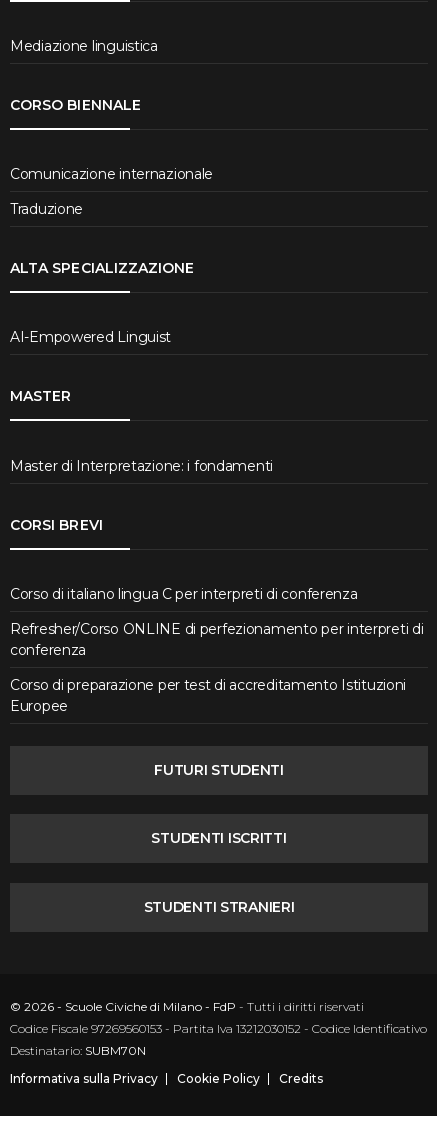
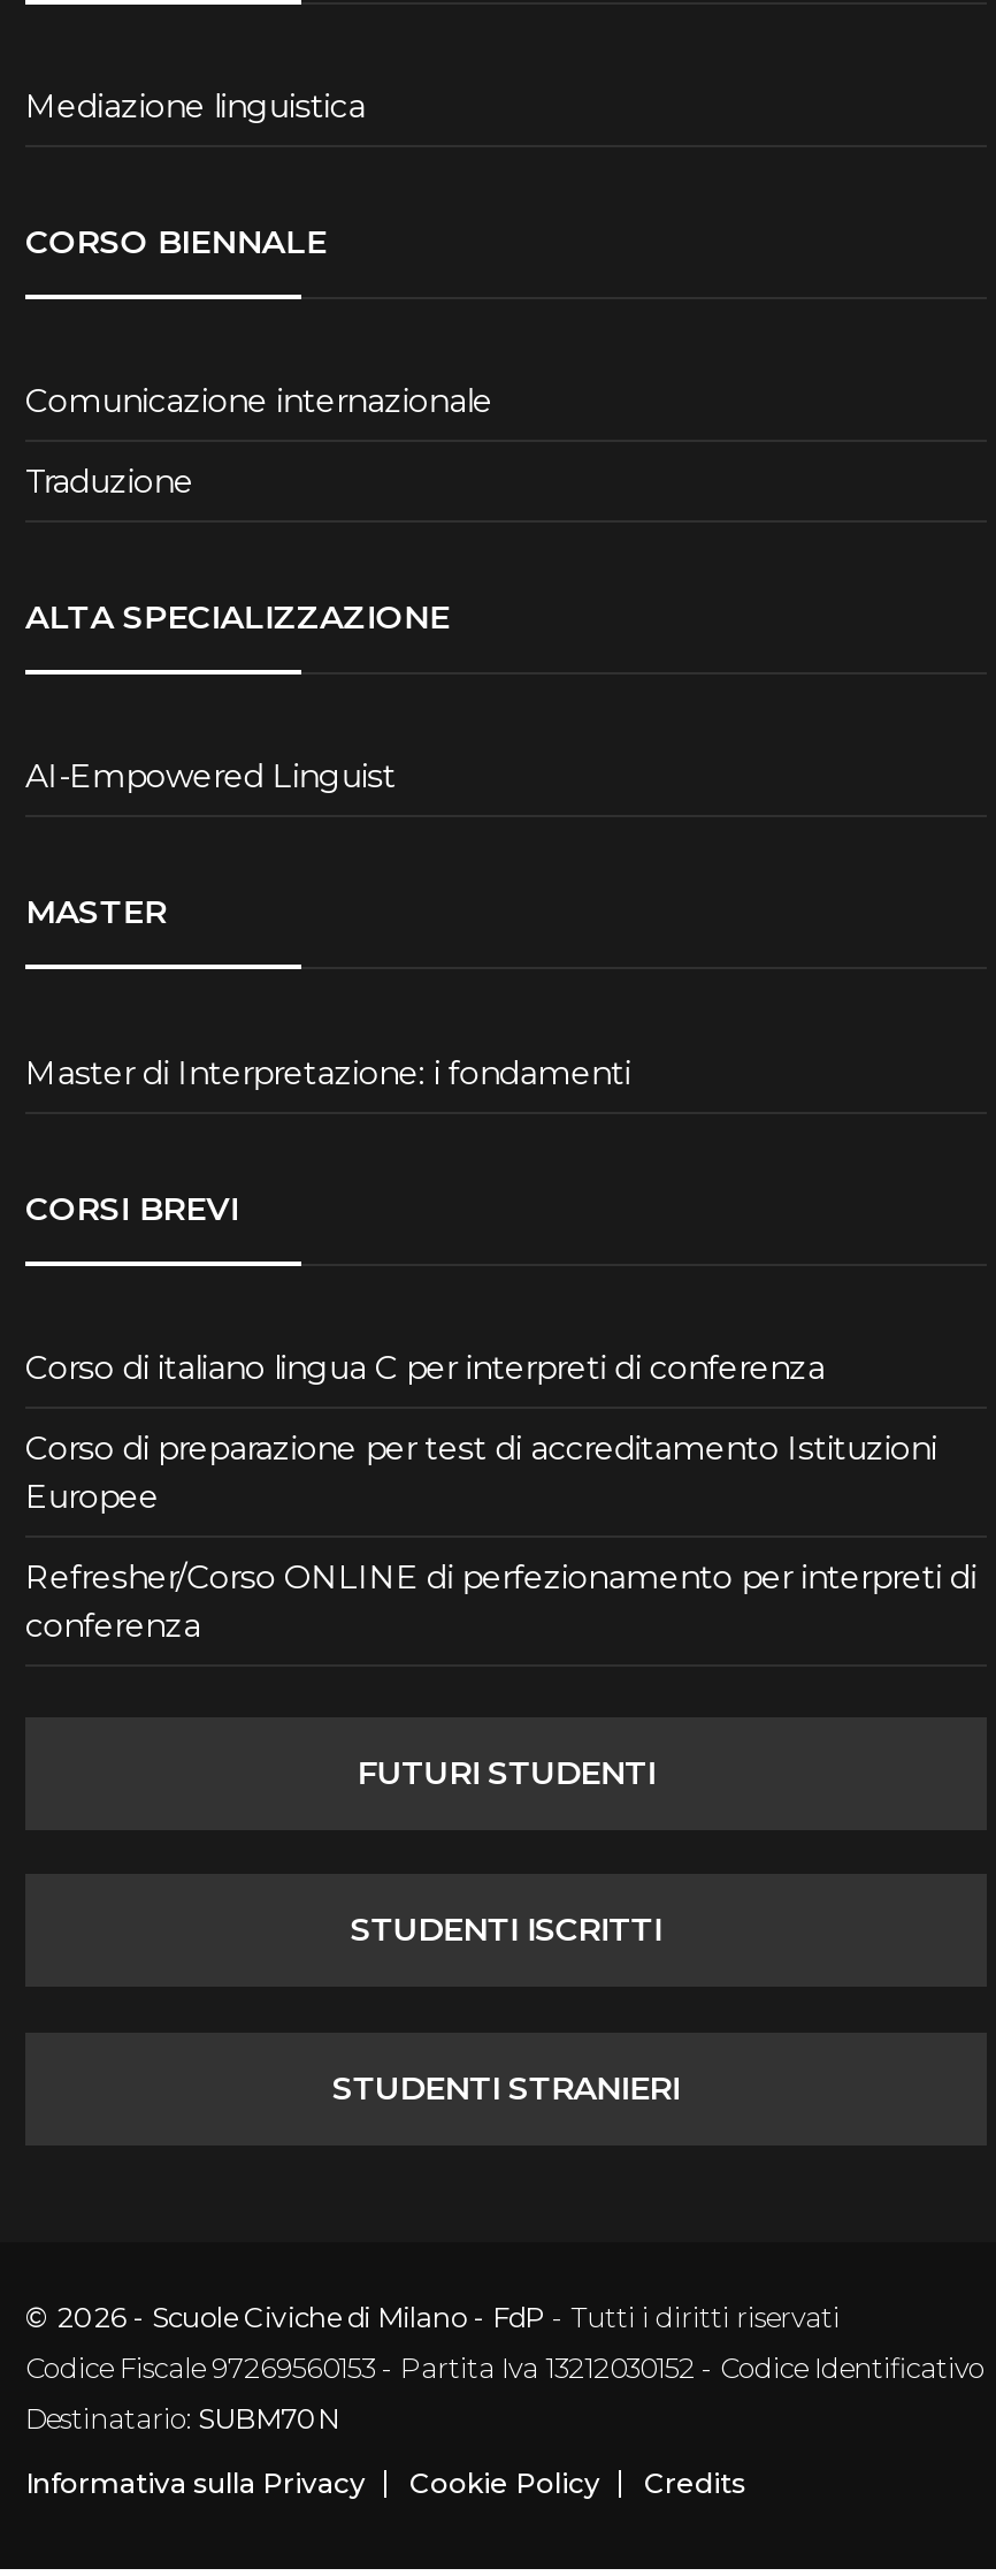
moved down: Refresher/Corso ONLINE di perfezionamento per interpreti di | conferenza

moved up: Corso di preparazione per test di accreditamento Istituzioni | Europee
